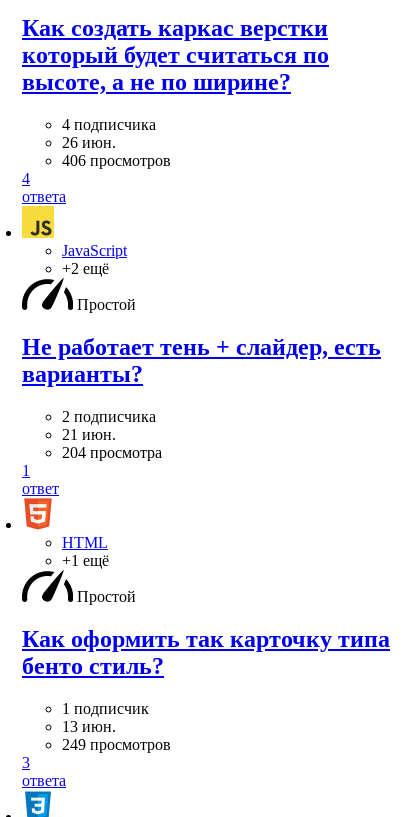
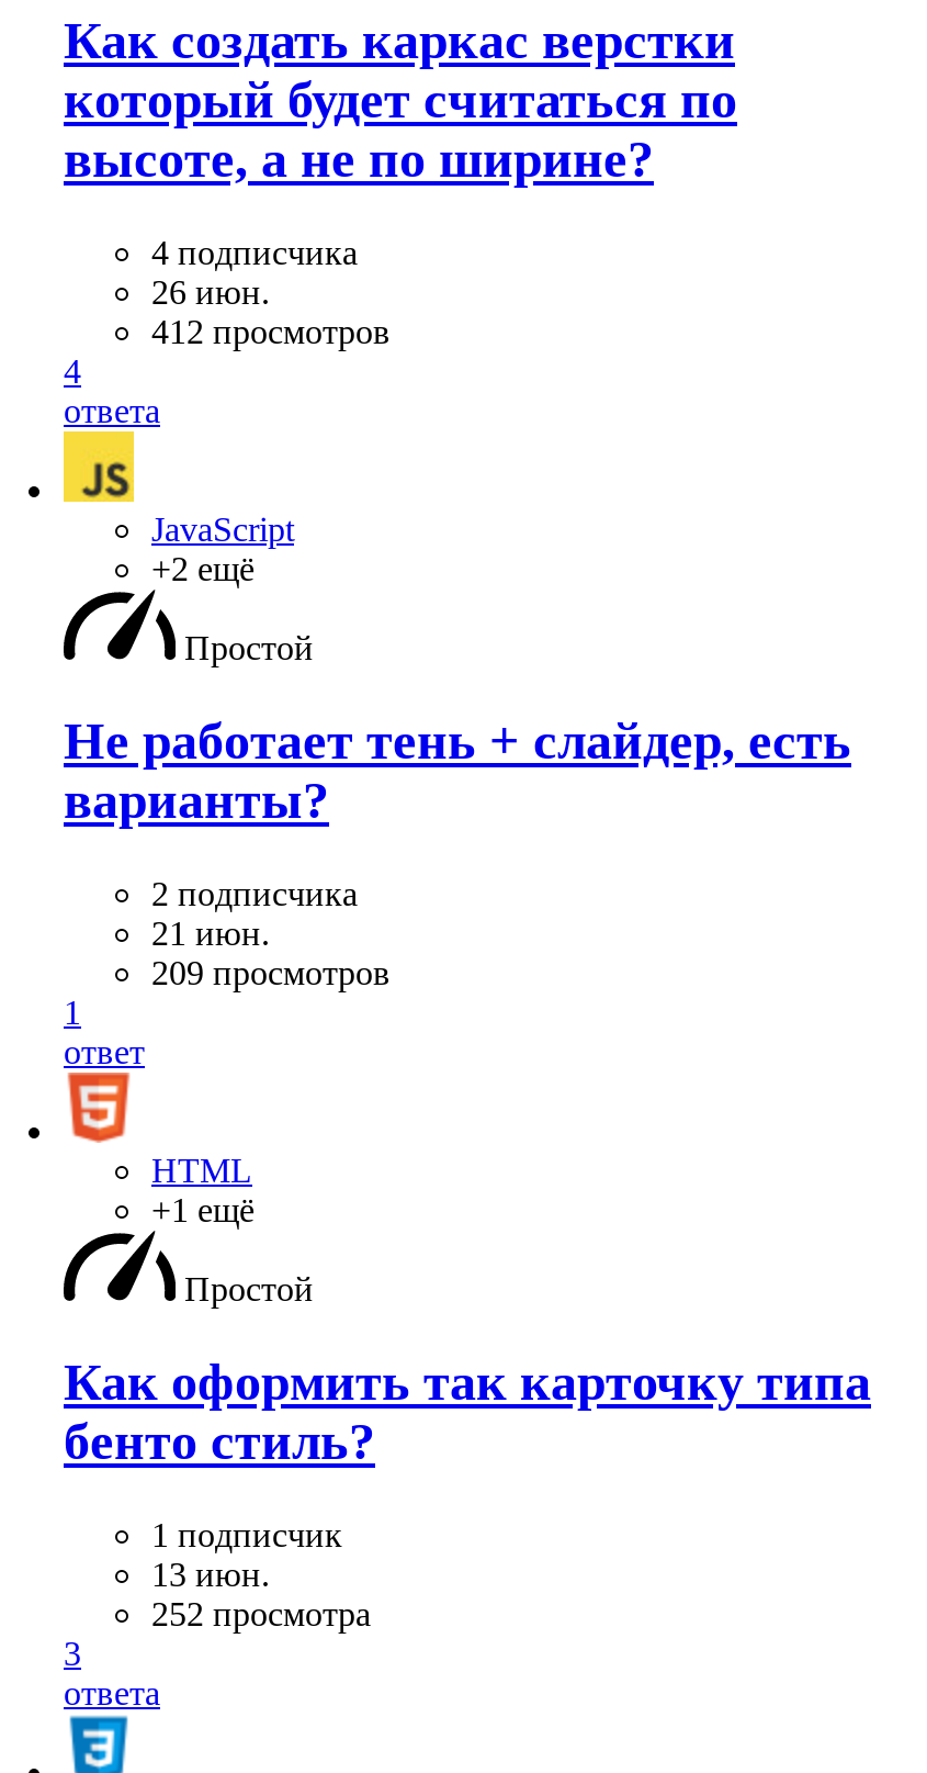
- 406 просмотров
+ 412 просмотров

- 204 просмотра
+ 209 просмотров

- 249 просмотров
+ 252 просмотра
